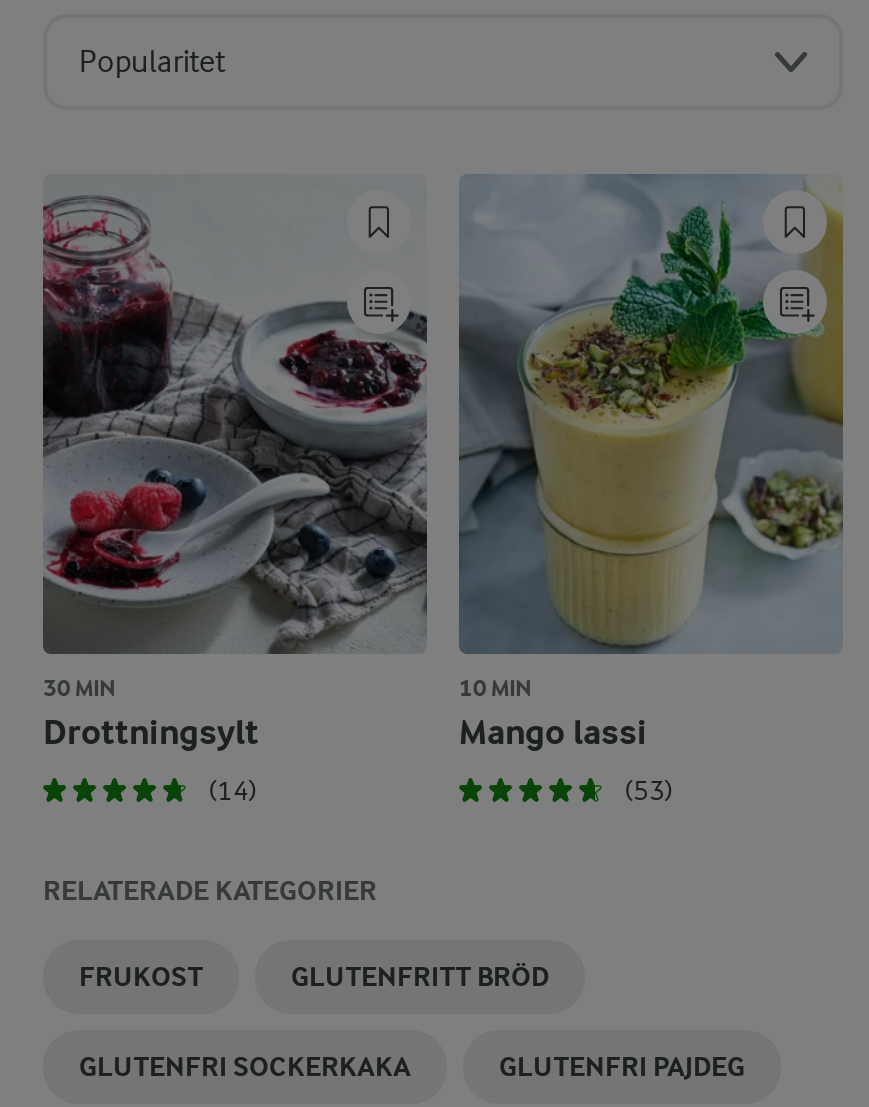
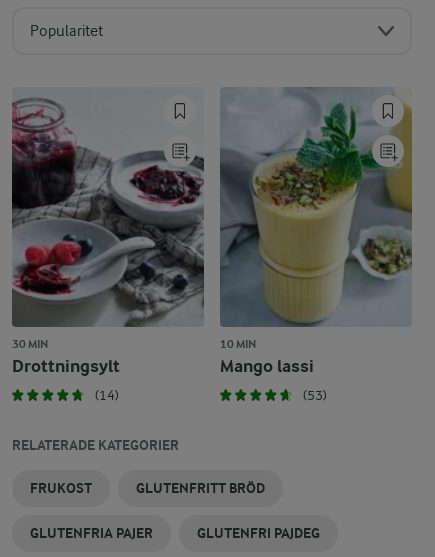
- GLUTENFRI SOCKERKAKA
+ GLUTENFRIA PAJER
